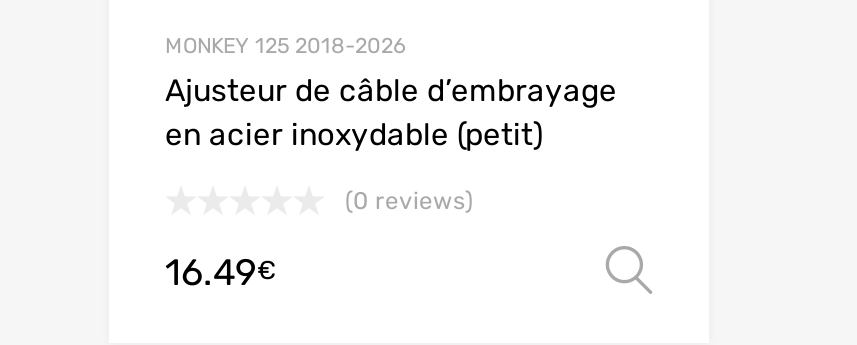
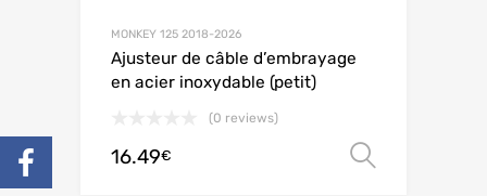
+ [image]
